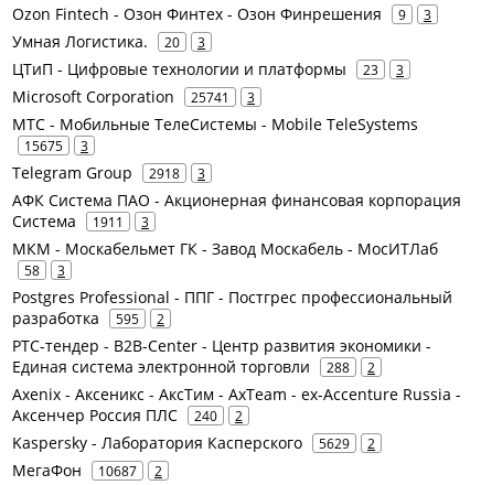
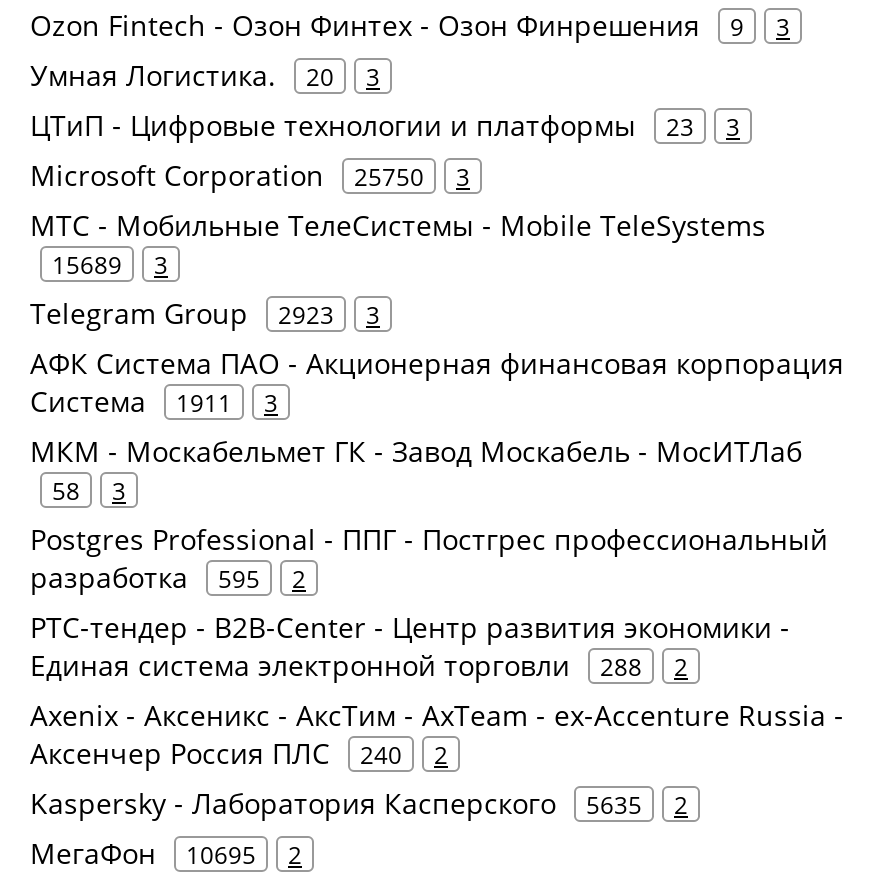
- Microsoft Corporation 25741 3
+ Microsoft Corporation 25750 3

- 15675 3
+ 15689 3

- Telegram Group 2918 3
+ Telegram Group 2923 3

- Kaspersky - Лаборатория Касперского 5629 2
+ Kaspersky - Лаборатория Касперского 5635 2

- МегаФон 10687 2
+ МегаФон 10695 2
